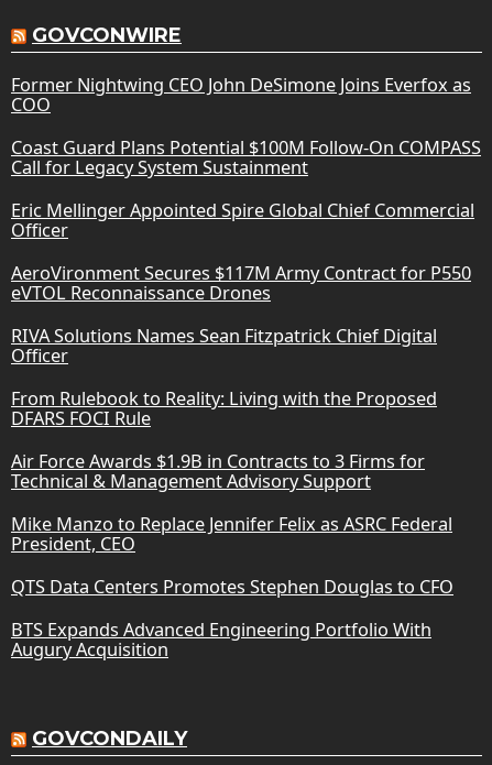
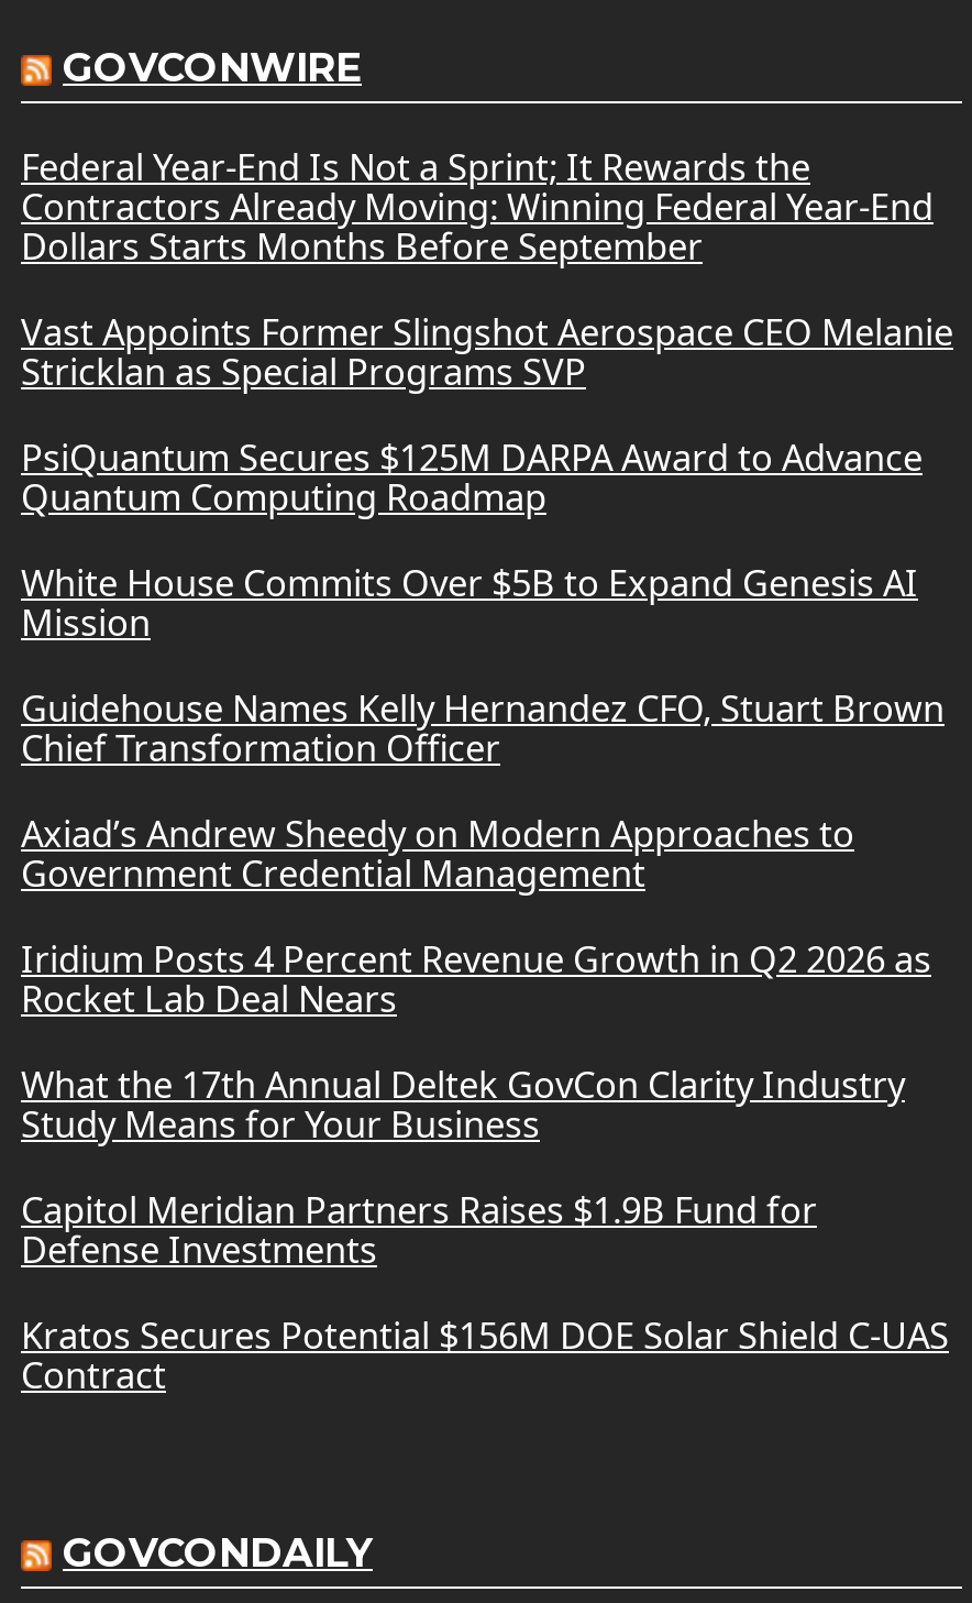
- Former Nightwing CEO John DeSimone Joins Everfox as
- COO
+ Federal Year-End Is Not a Sprint; It Rewards the
+ Contractors Already Moving: Winning Federal Year-End
+ Dollars Starts Months Before September

- Coast Guard Plans Potential $100M Follow-On COMPASS
- Call for Legacy System Sustainment
+ Vast Appoints Former Slingshot Aerospace CEO Melanie
+ Stricklan as Special Programs SVP

- Eric Mellinger Appointed Spire Global Chief Commercial
- Officer
+ PsiQuantum Secures $125M DARPA Award to Advance
+ Quantum Computing Roadmap

- AeroVironment Secures $117M Army Contract for P550
- eVTOL Reconnaissance Drones
+ White House Commits Over $5B to Expand Genesis AI
+ Mission

- RIVA Solutions Names Sean Fitzpatrick Chief Digital
- Officer
+ Guidehouse Names Kelly Hernandez CFO, Stuart Brown
+ Chief Transformation Officer

- From Rulebook to Reality: Living with the Proposed
- DFARS FOCI Rule
+ Axiad’s Andrew Sheedy on Modern Approaches to
+ Government Credential Management

- Air Force Awards $1.9B in Contracts to 3 Firms for
- Technical & Management Advisory Support
+ Iridium Posts 4 Percent Revenue Growth in Q2 2026 as
+ Rocket Lab Deal Nears

- Mike Manzo to Replace Jennifer Felix as ASRC Federal
- President, CEO
+ What the 17th Annual Deltek GovCon Clarity Industry
+ Study Means for Your Business

- QTS Data Centers Promotes Stephen Douglas to CFO
+ Capitol Meridian Partners Raises $1.9B Fund for
+ Defense Investments

- BTS Expands Advanced Engineering Portfolio With
- Augury Acquisition
+ Kratos Secures Potential $156M DOE Solar Shield C-UAS
+ Contract
